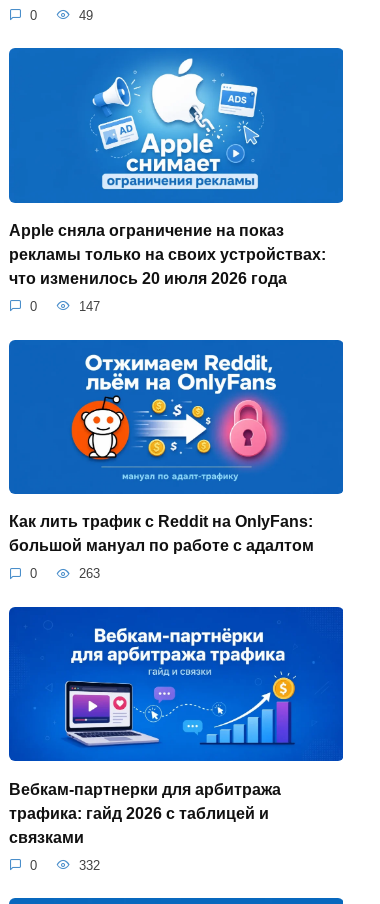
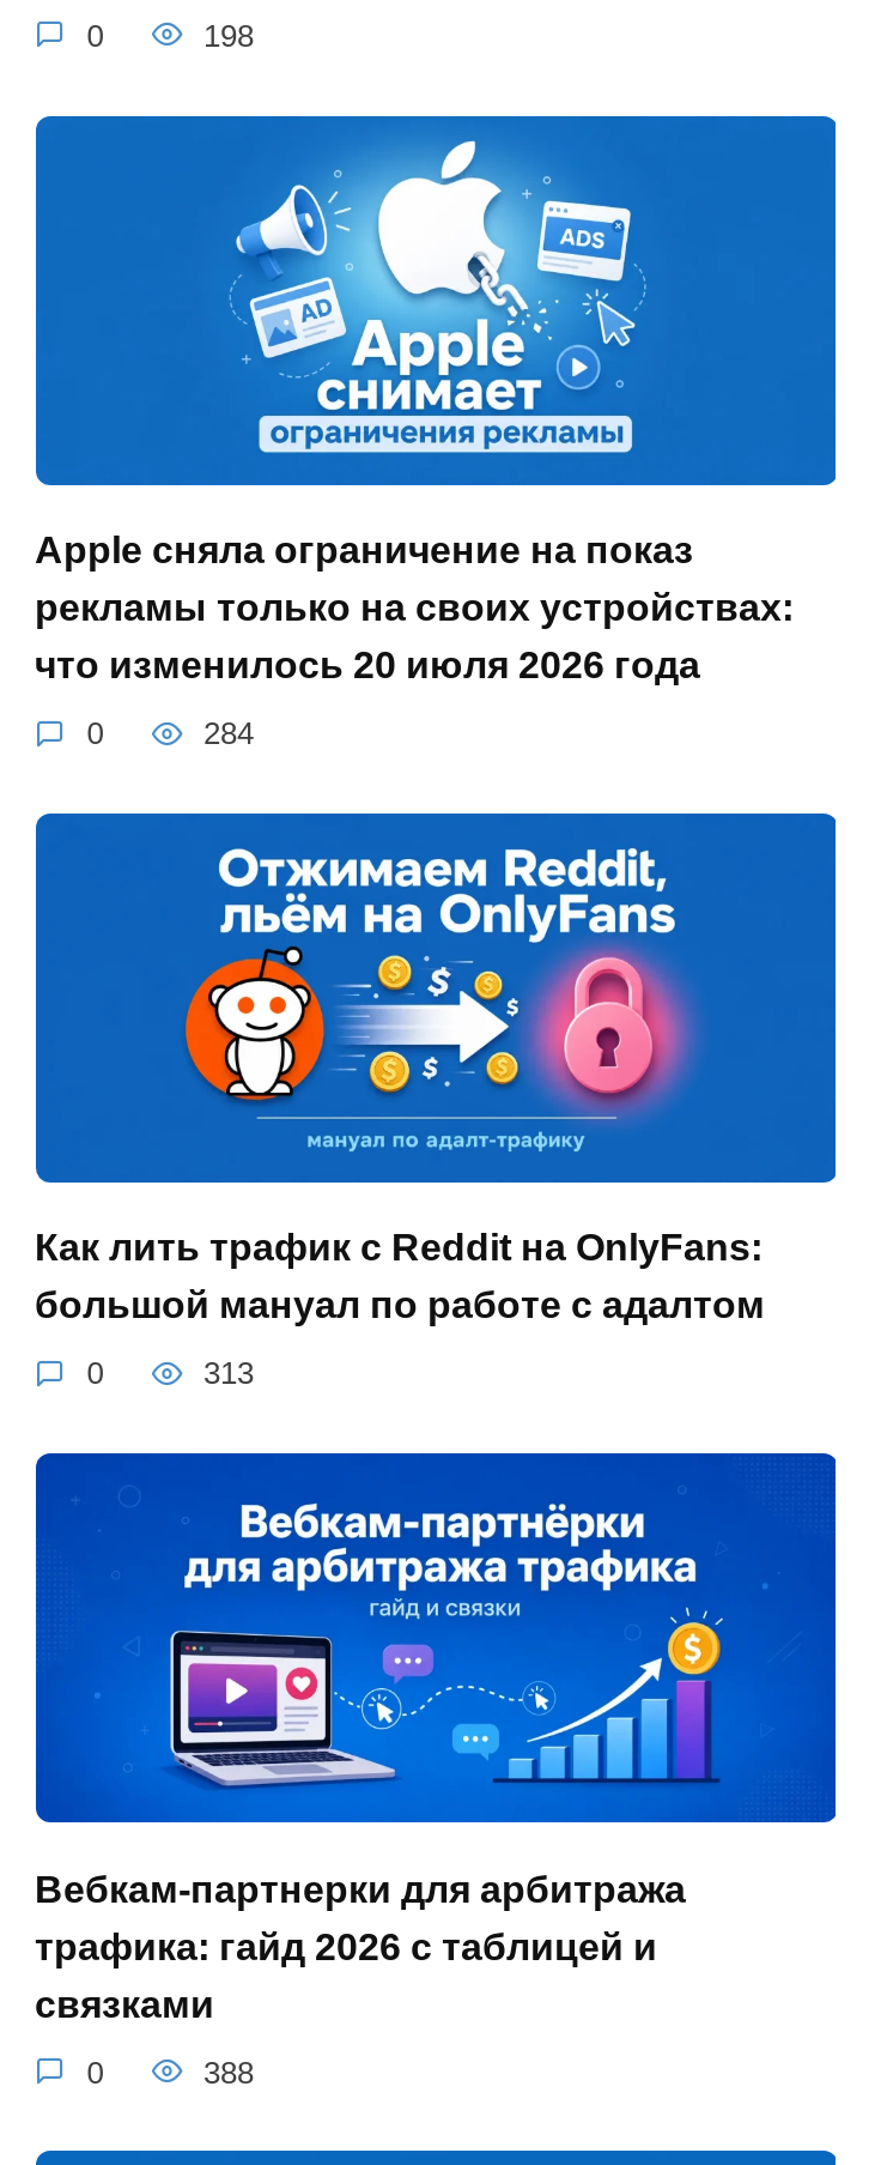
- 49
+ 198

- 147
+ 284

- 263
+ 313

- 332
+ 388
